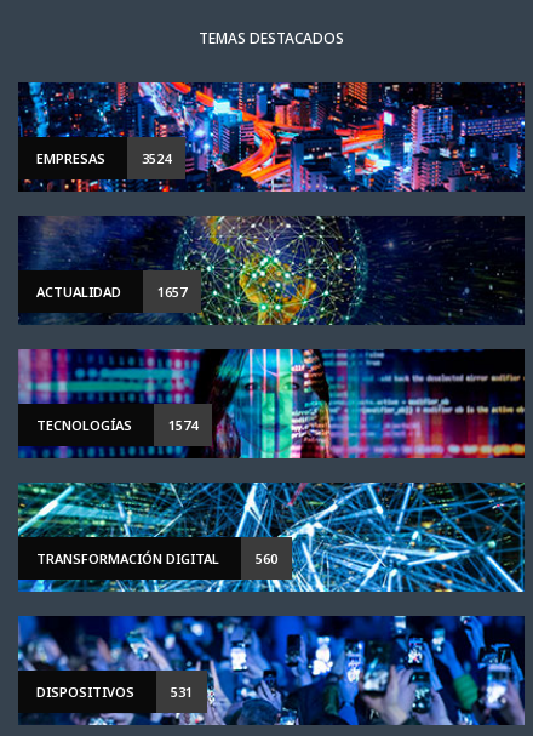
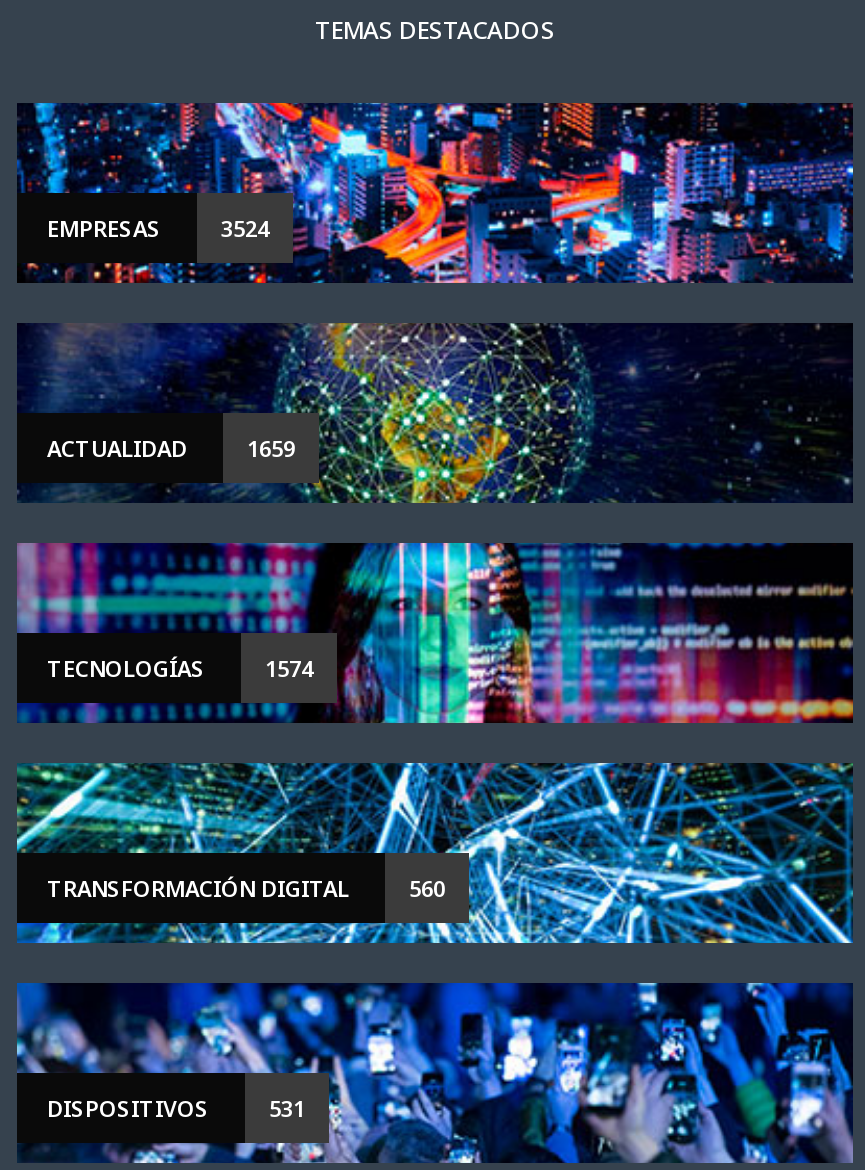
- ACTUALIDAD 1657
+ ACTUALIDAD 1659
